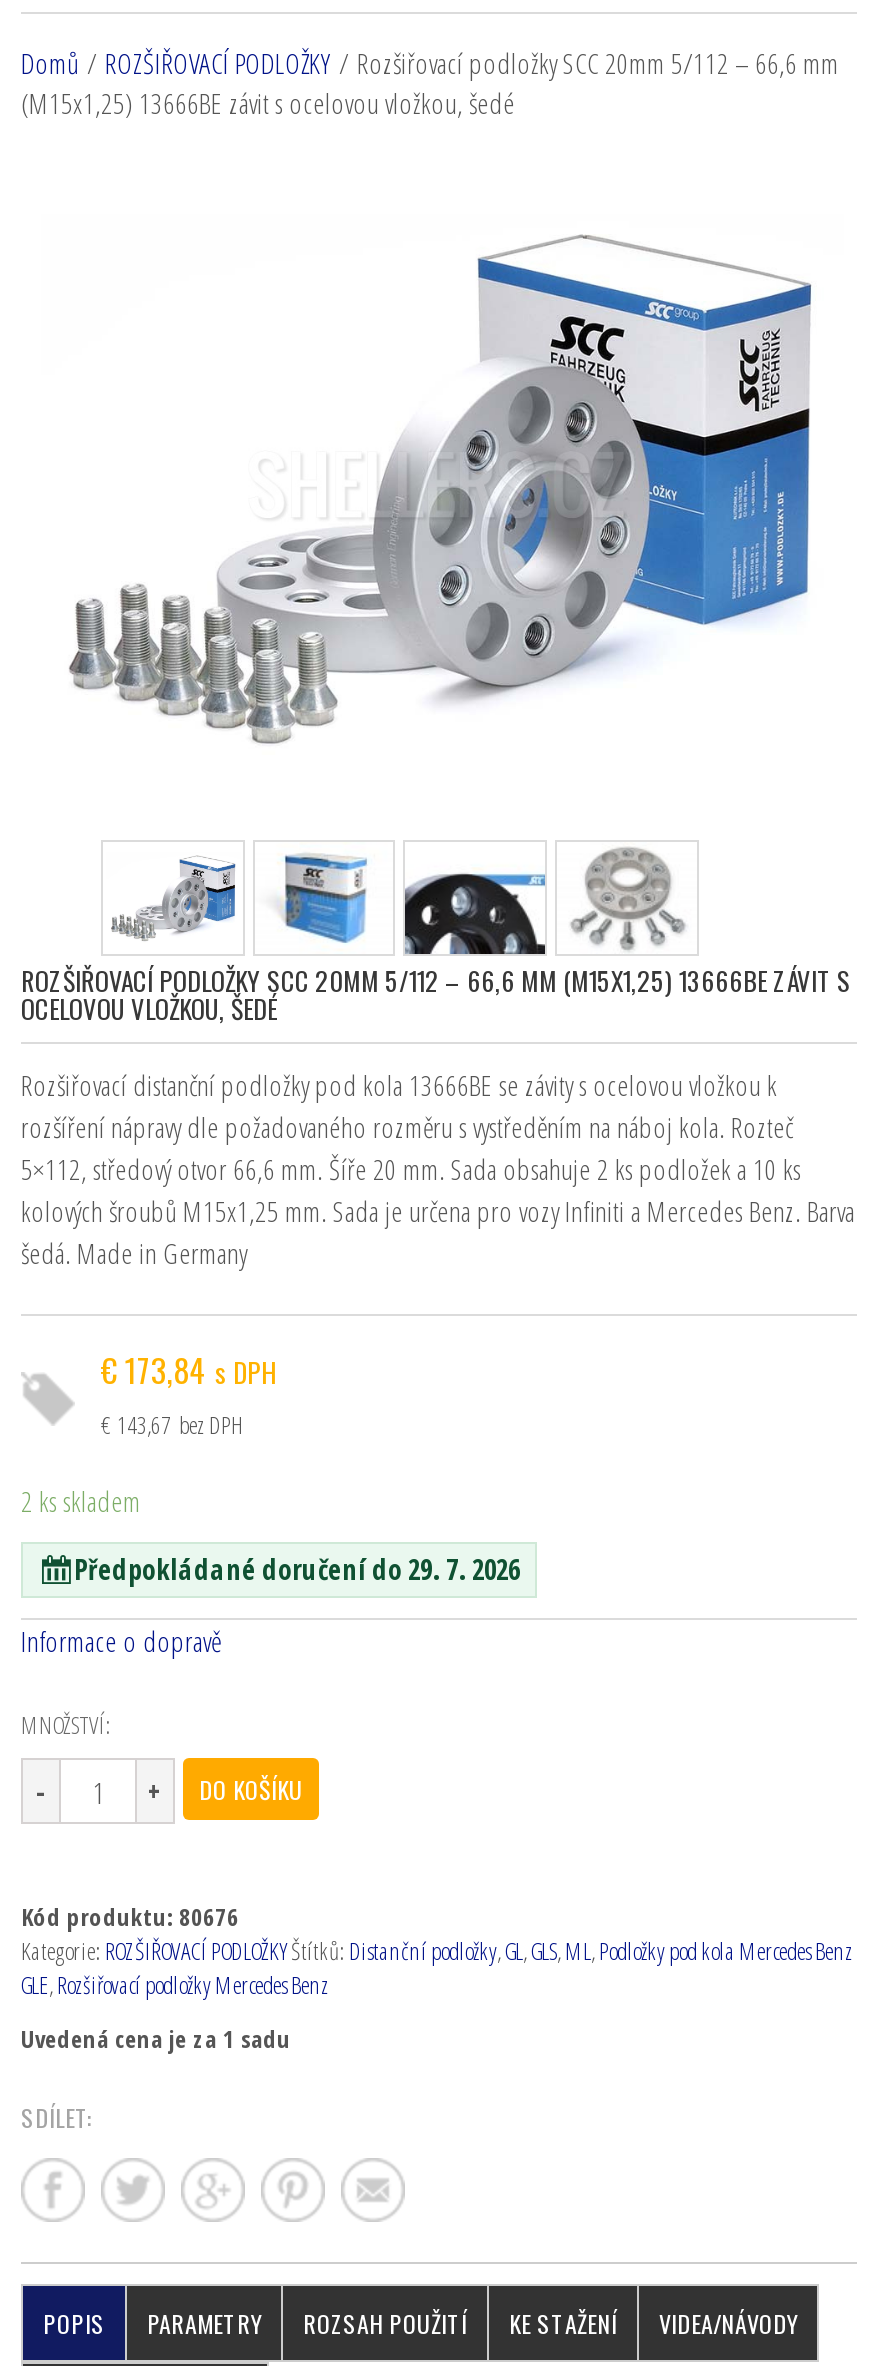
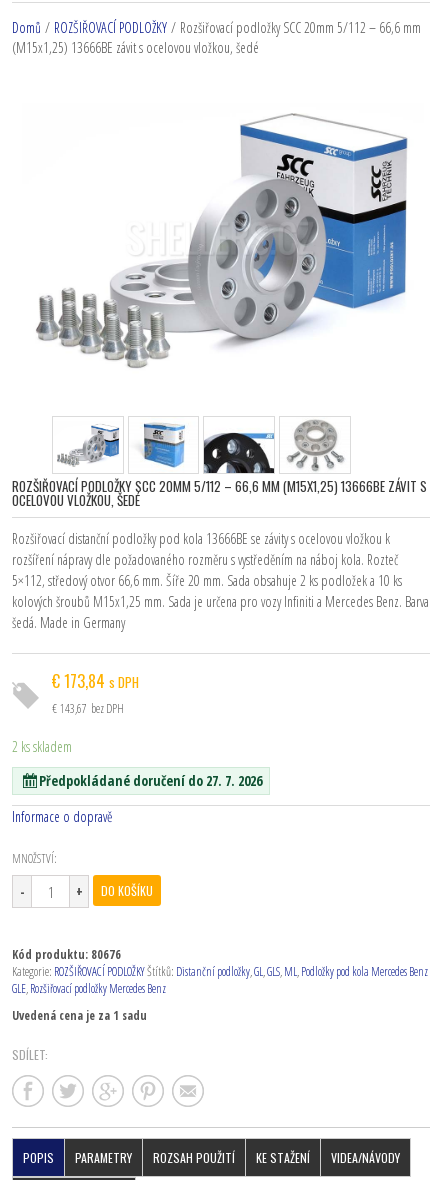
- Předpokládané doručení do 29. 7. 2026
+ Předpokládané doručení do 27. 7. 2026
